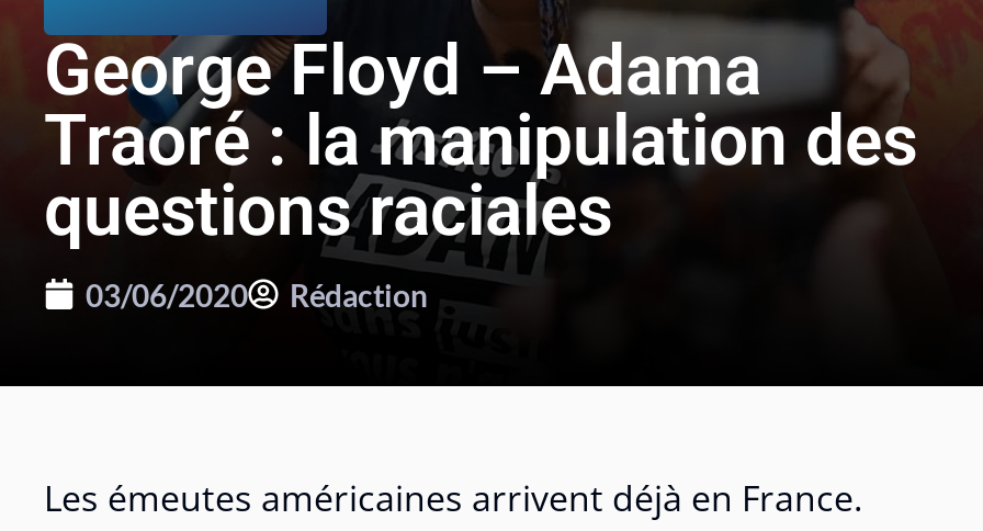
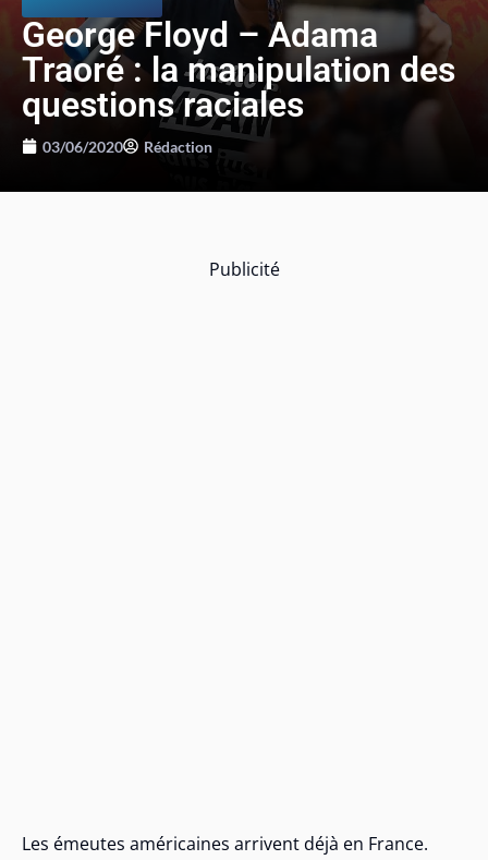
+ Publicité
